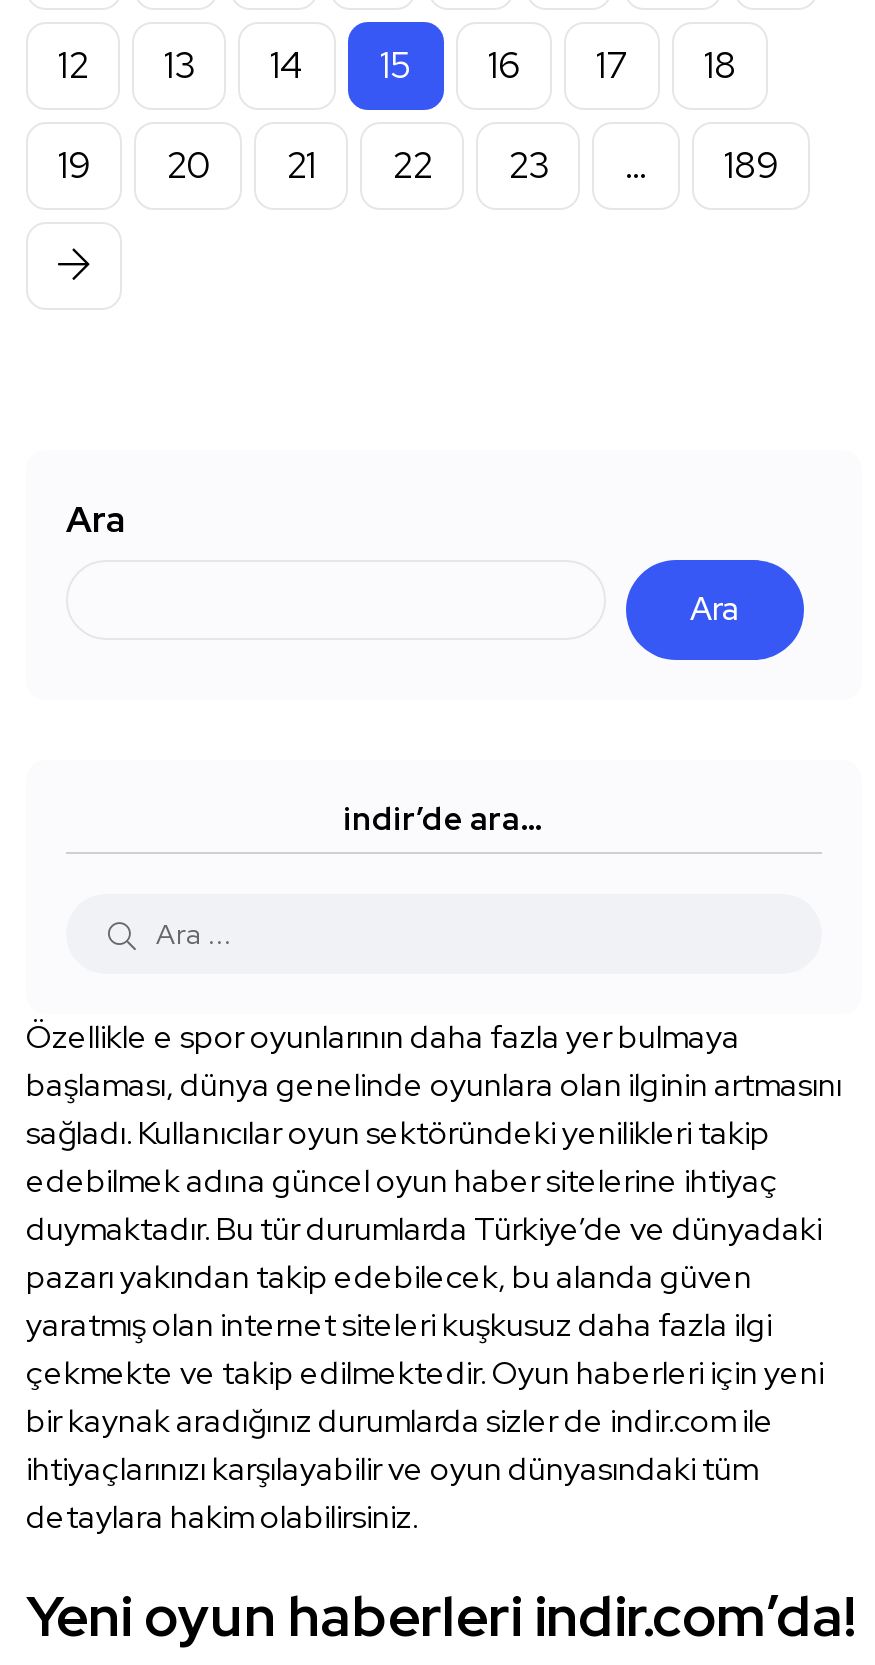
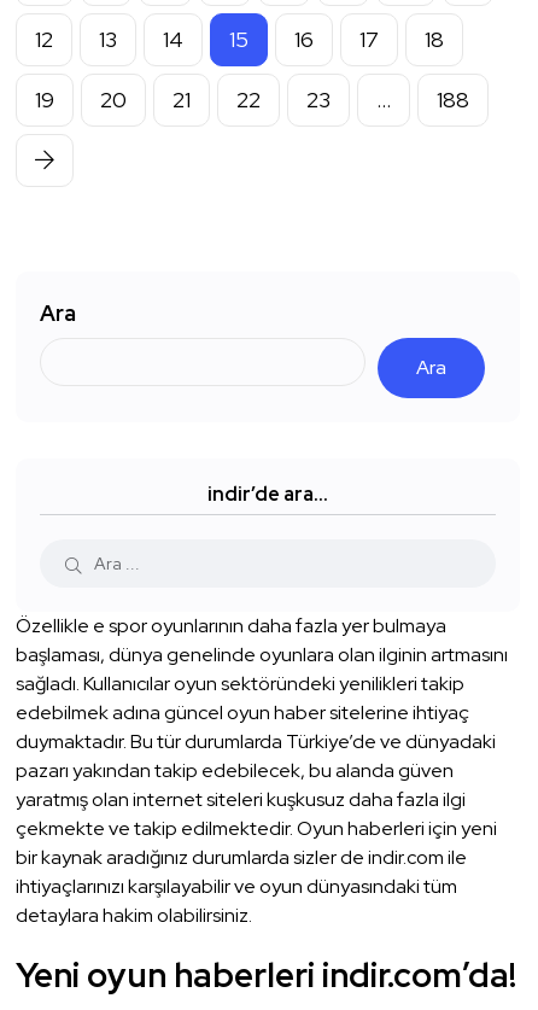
- 189
+ 188
